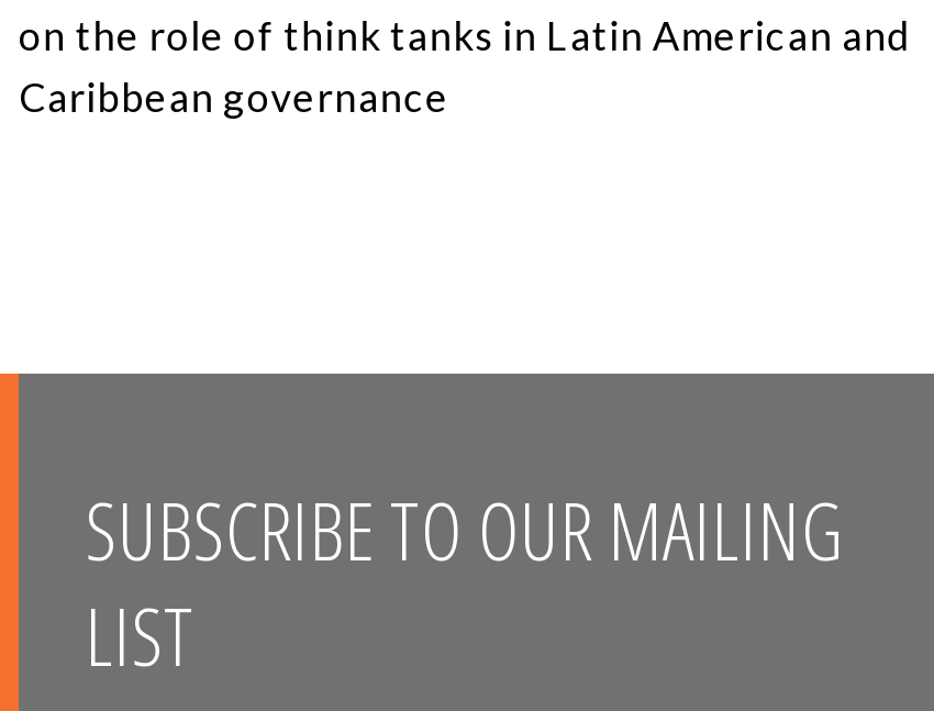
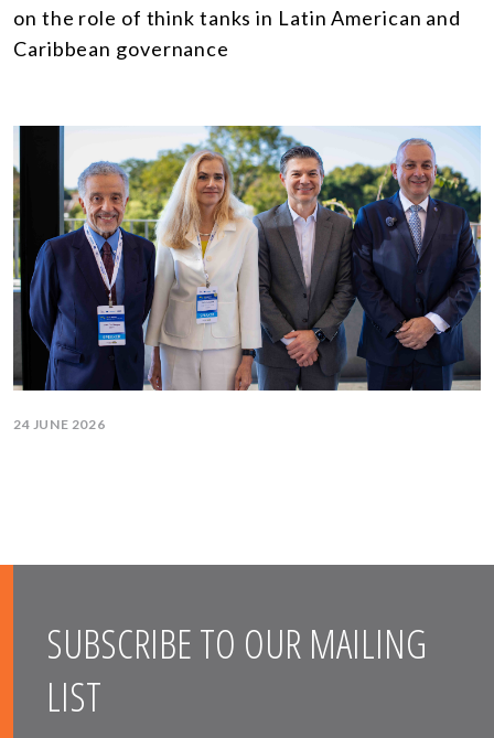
+ [image]
+ 24 JUNE 2026
